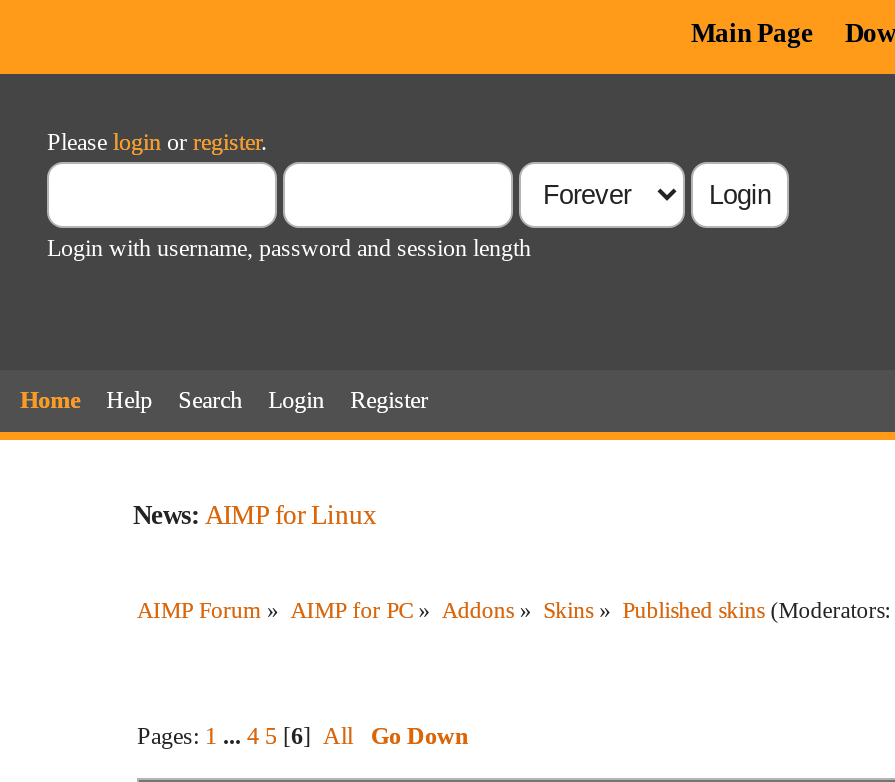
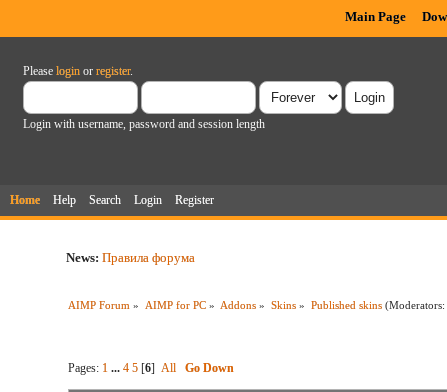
- News: AIMP for Linux
+ News: Правила форума
